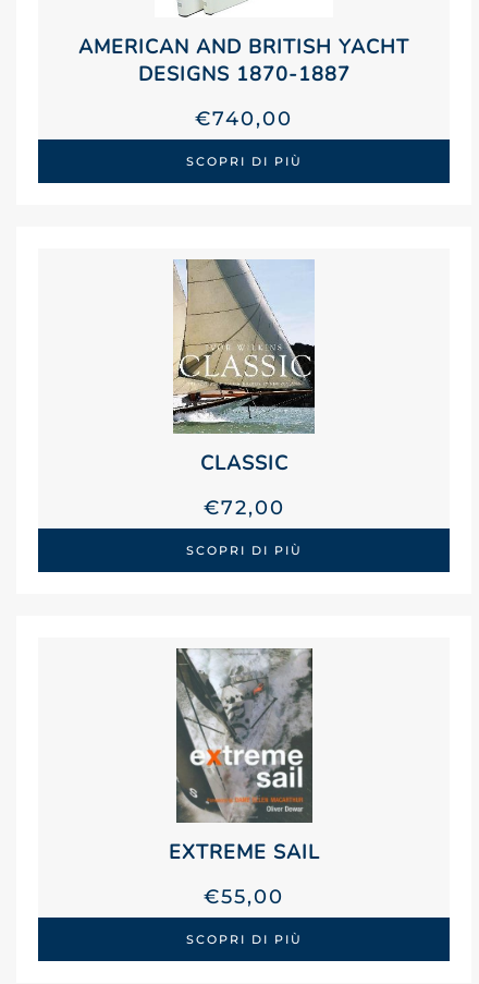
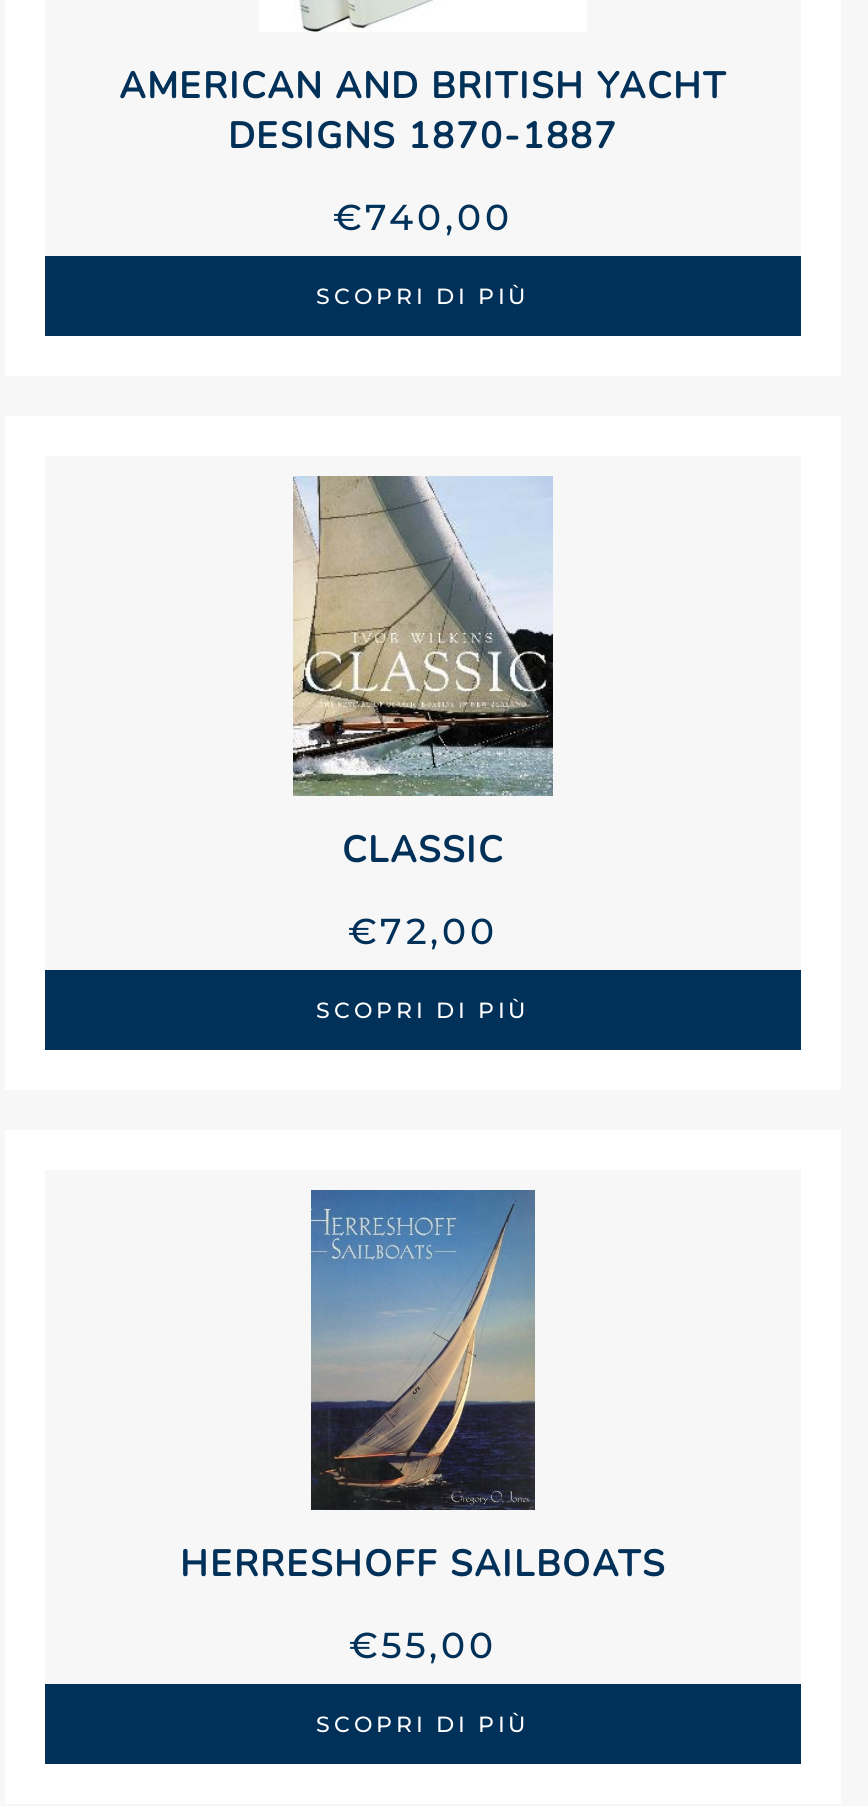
- [image]
- EXTREME SAIL
+ [image]
+ HERRESHOFF SAILBOATS
